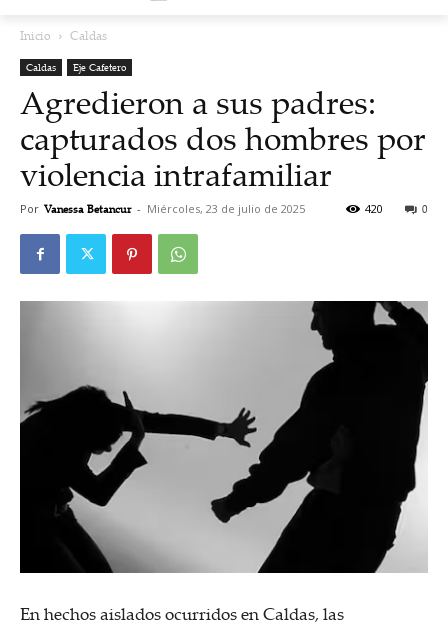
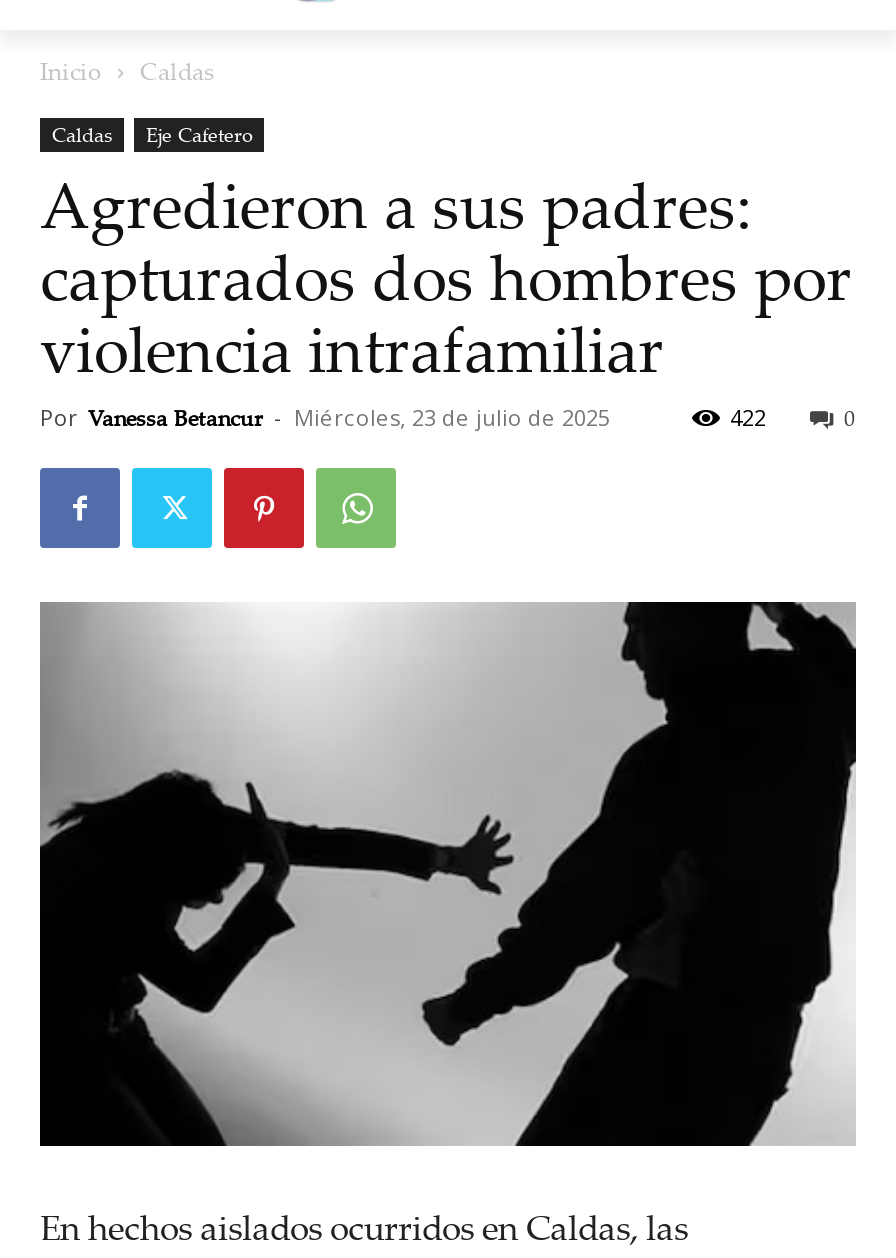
- 420
+ 422
